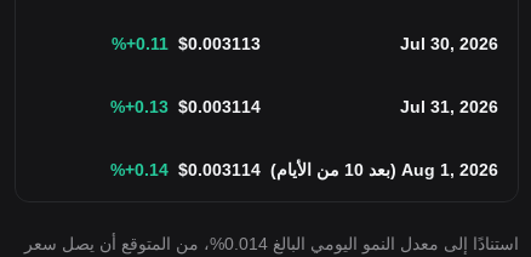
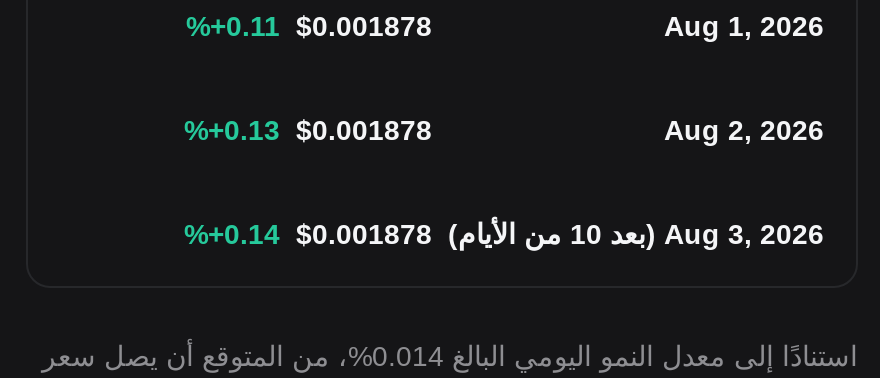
- Jul 30, 2026
- $0.003113
+ Aug 1, 2026
+ $0.001878

- Jul 31, 2026
- $0.003114
+ Aug 2, 2026
+ $0.001878

- $0.003114
+ $0.001878

- Aug 1, 2026
+ Aug 3, 2026
